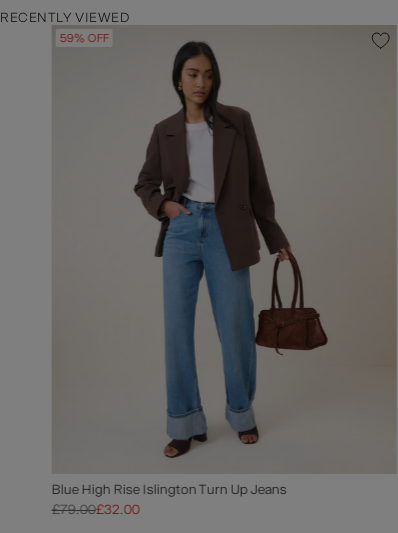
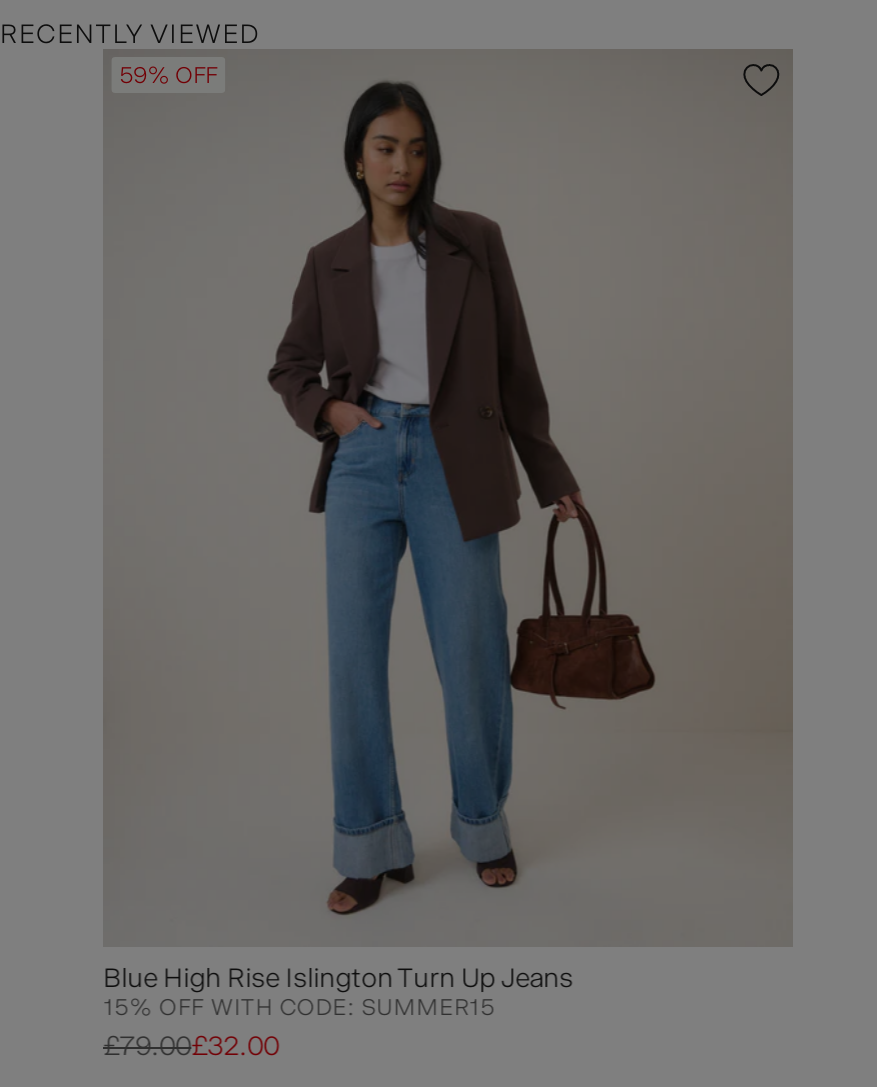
+ 15% OFF WITH CODE: SUMMER15
